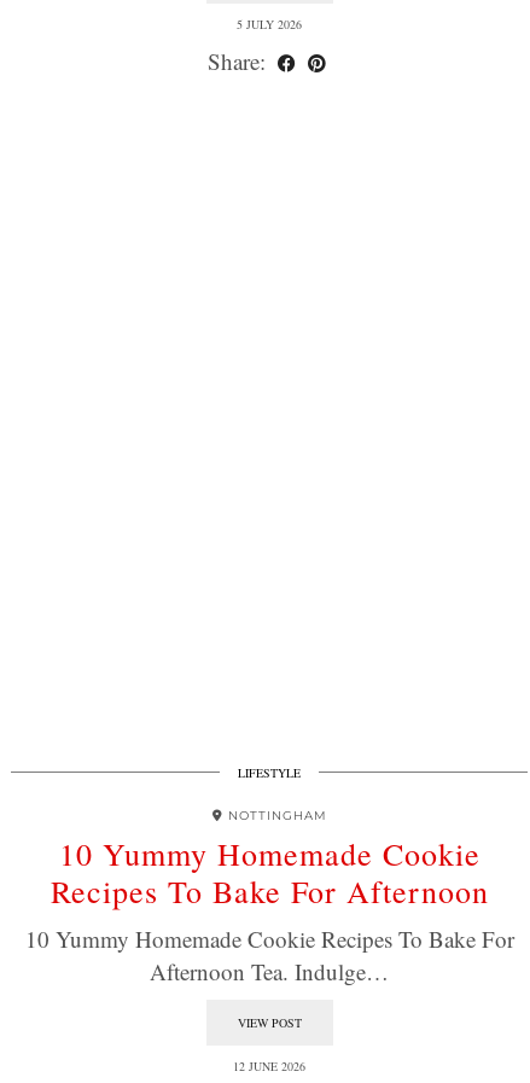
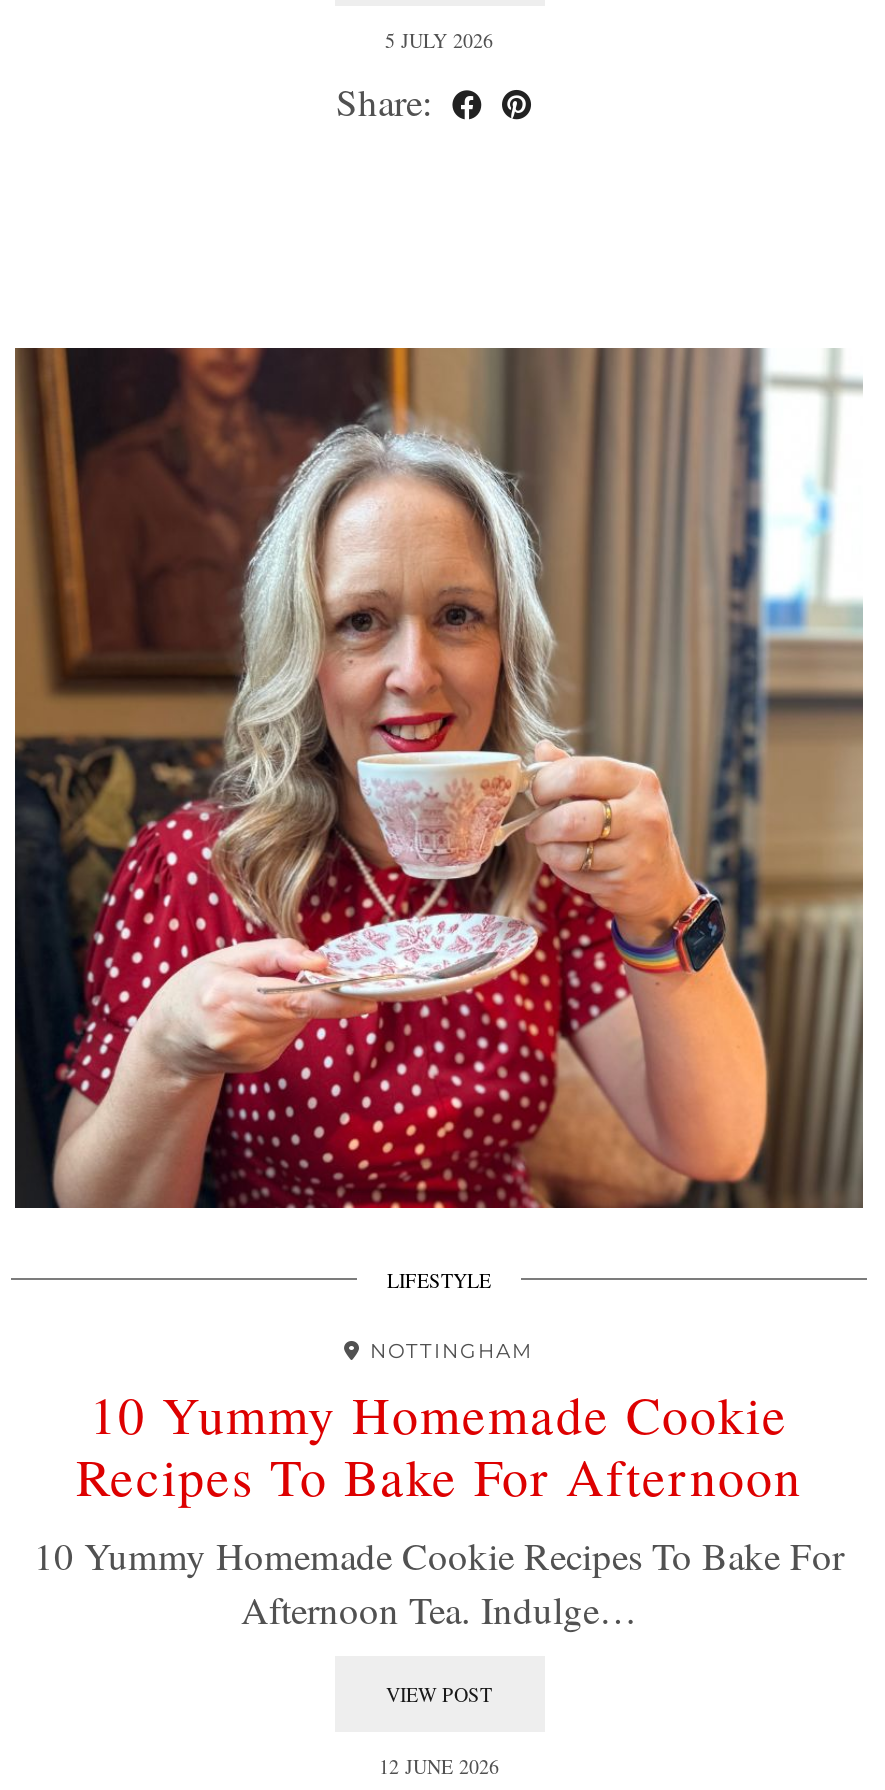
+ [image]
